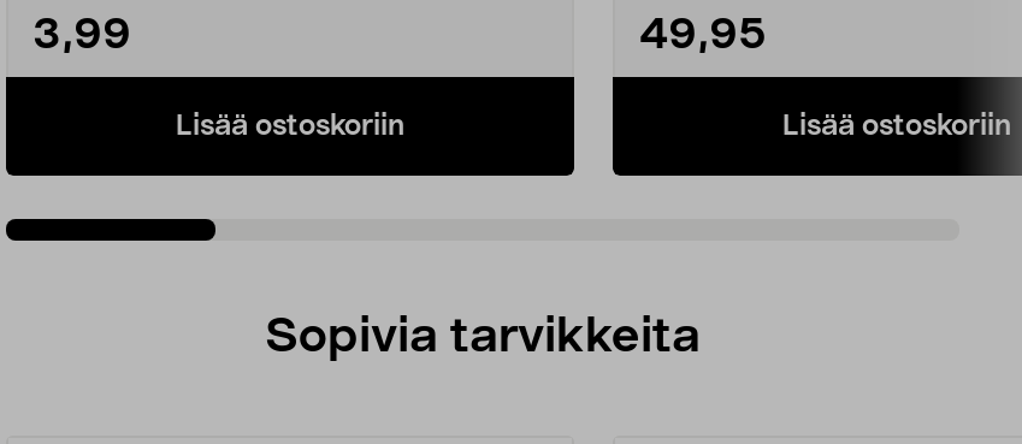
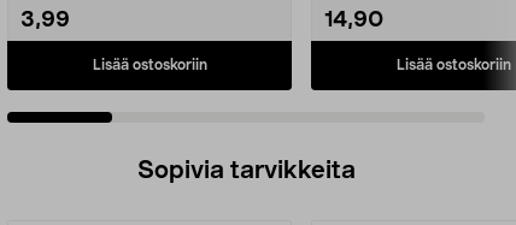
- 49,95
+ 14,90
